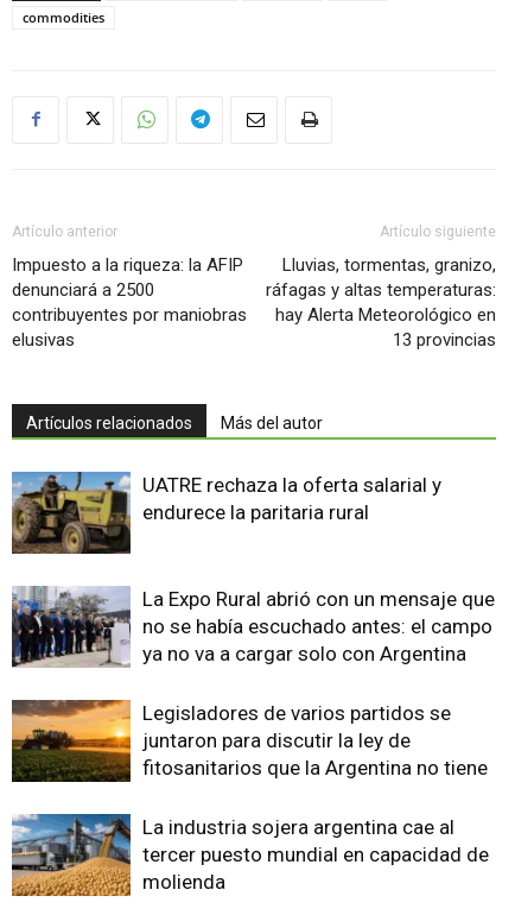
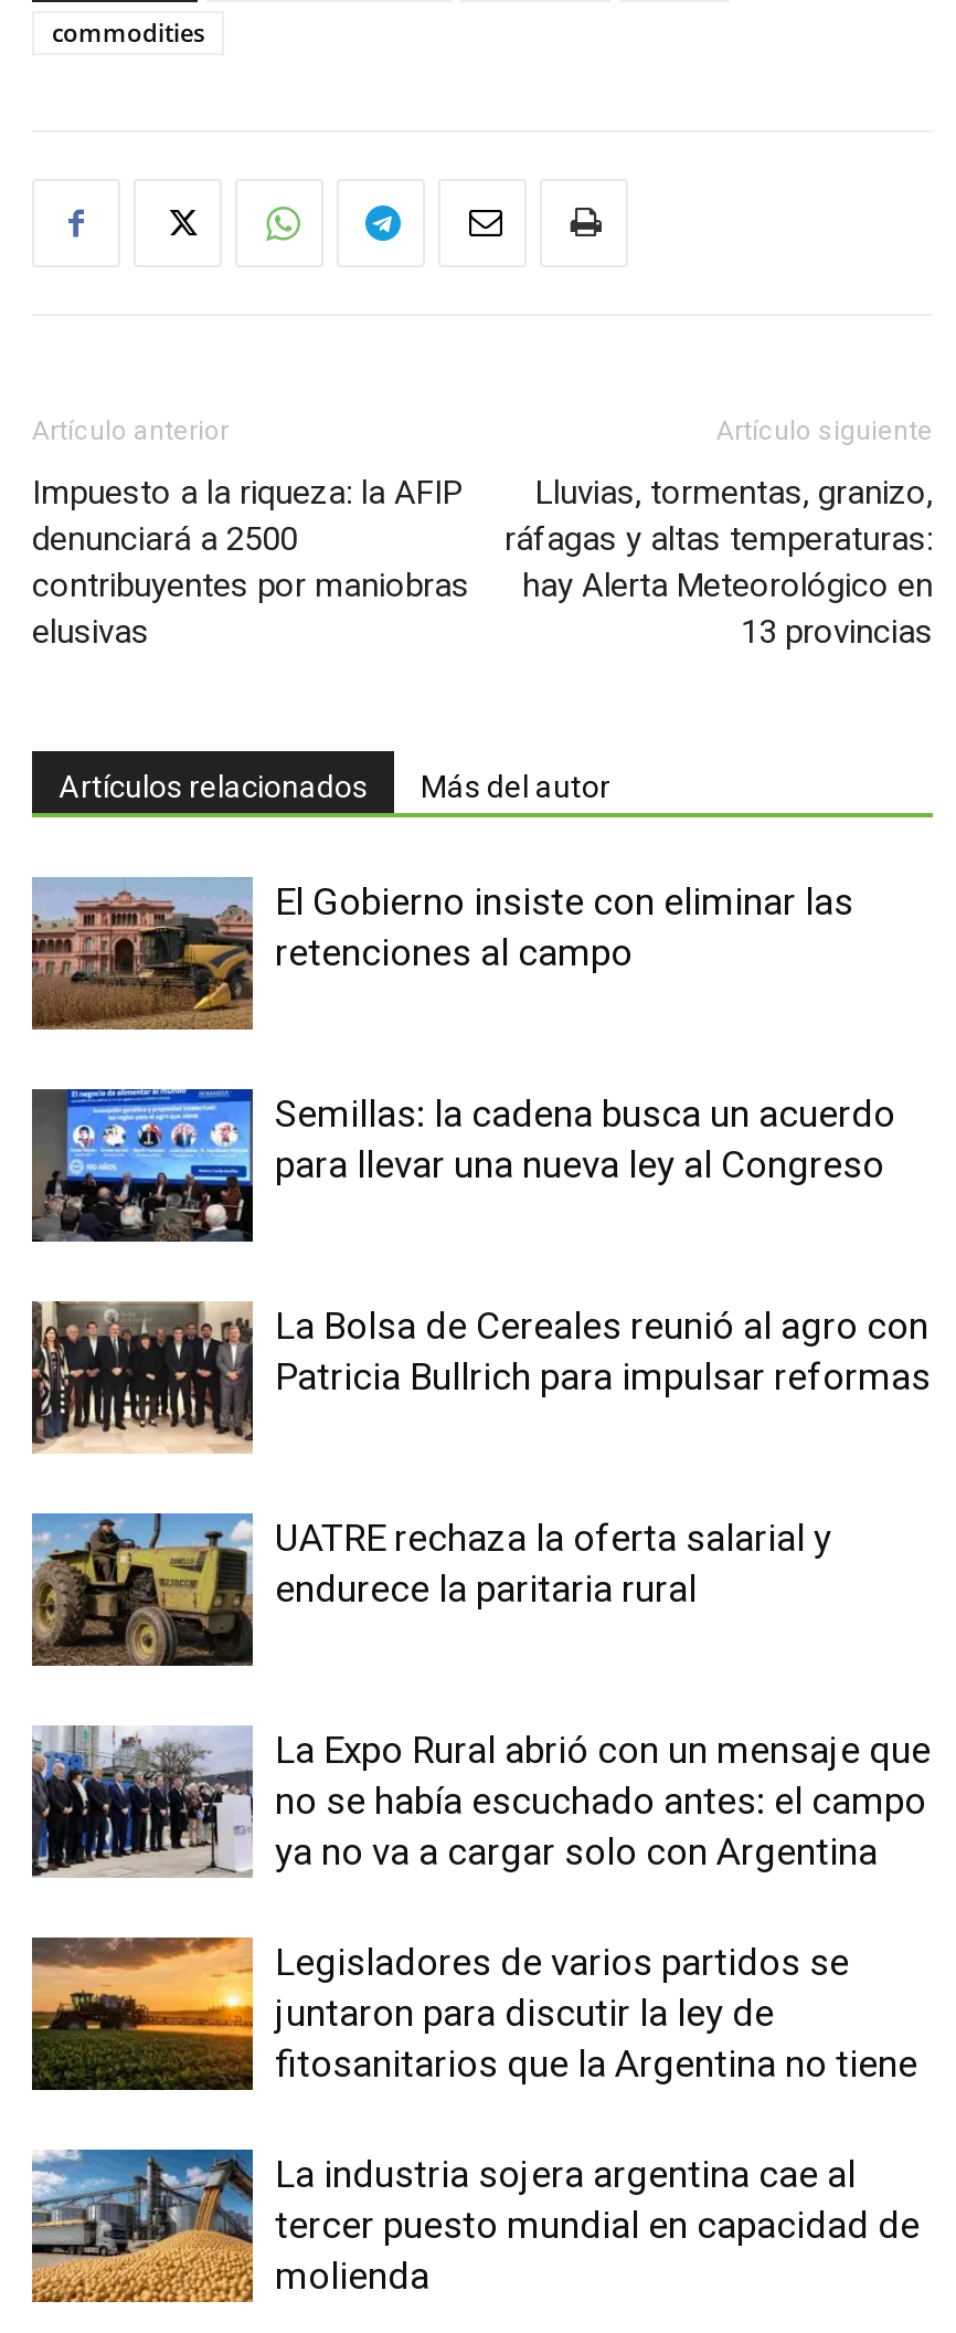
+ [image]
+ El Gobierno insiste con eliminar las
+ retenciones al campo

+ [image]
+ Semillas: la cadena busca un acuerdo
+ para llevar una nueva ley al Congreso

+ [image]
+ La Bolsa de Cereales reunió al agro con
+ Patricia Bullrich para impulsar reformas
